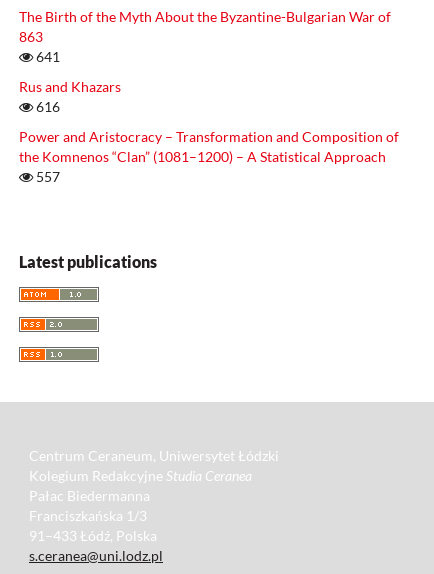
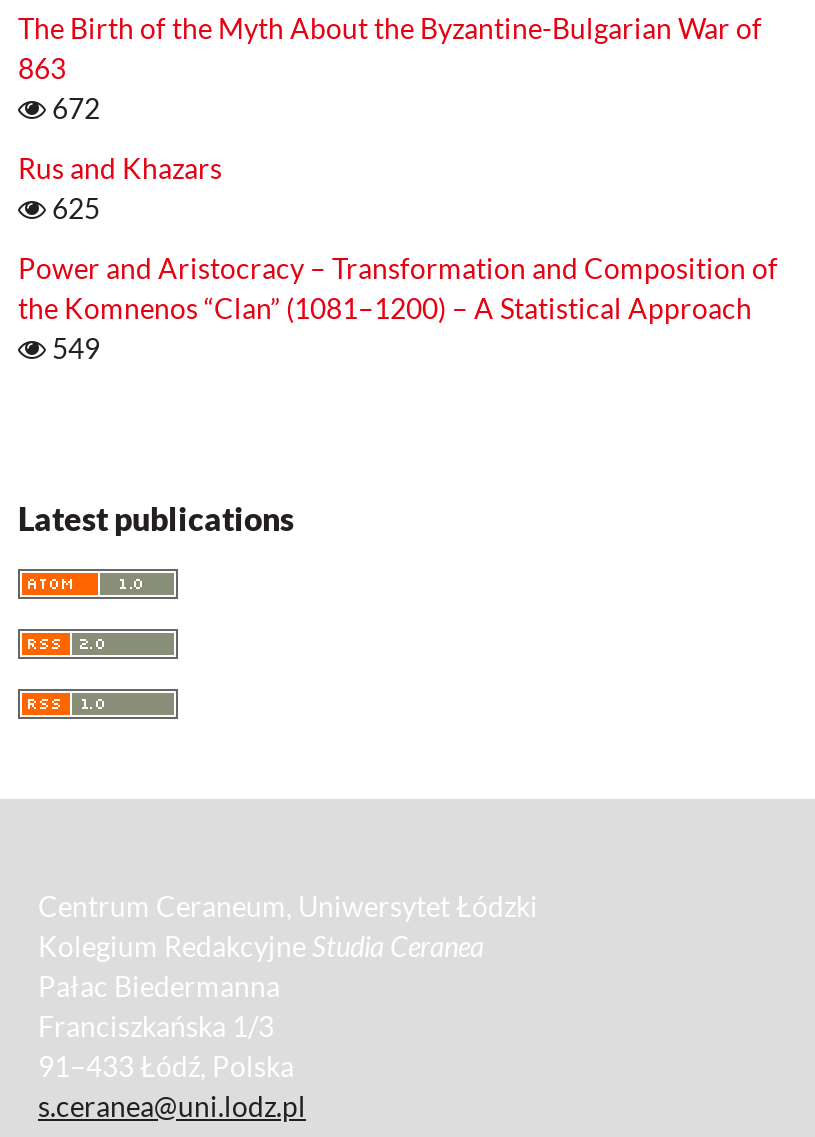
- 641
+ 672

- 616
+ 625

- 557
+ 549
